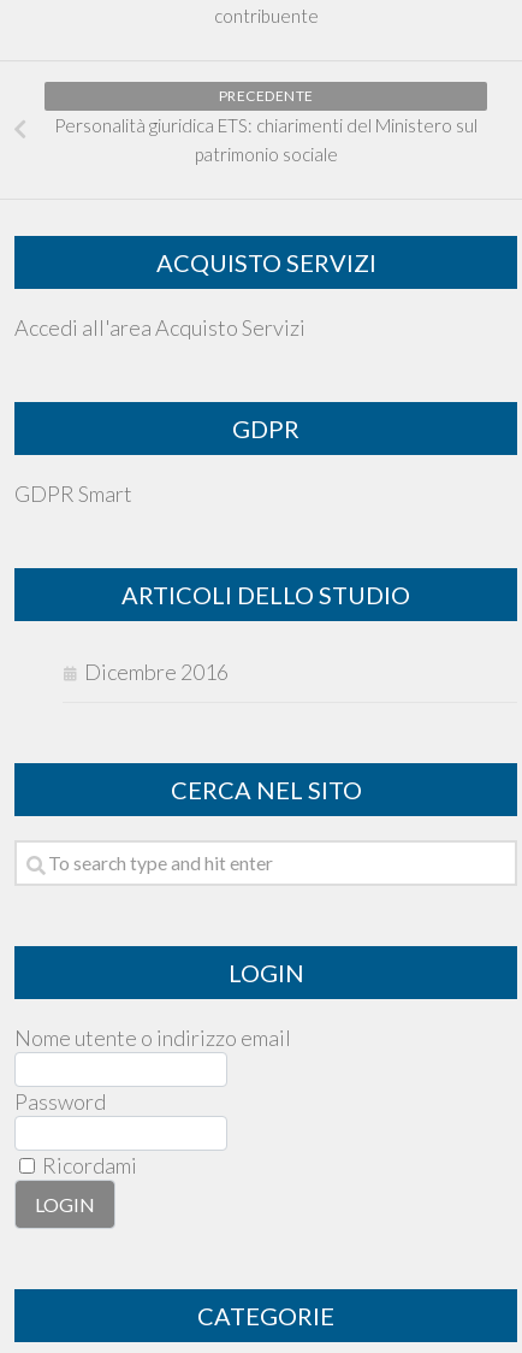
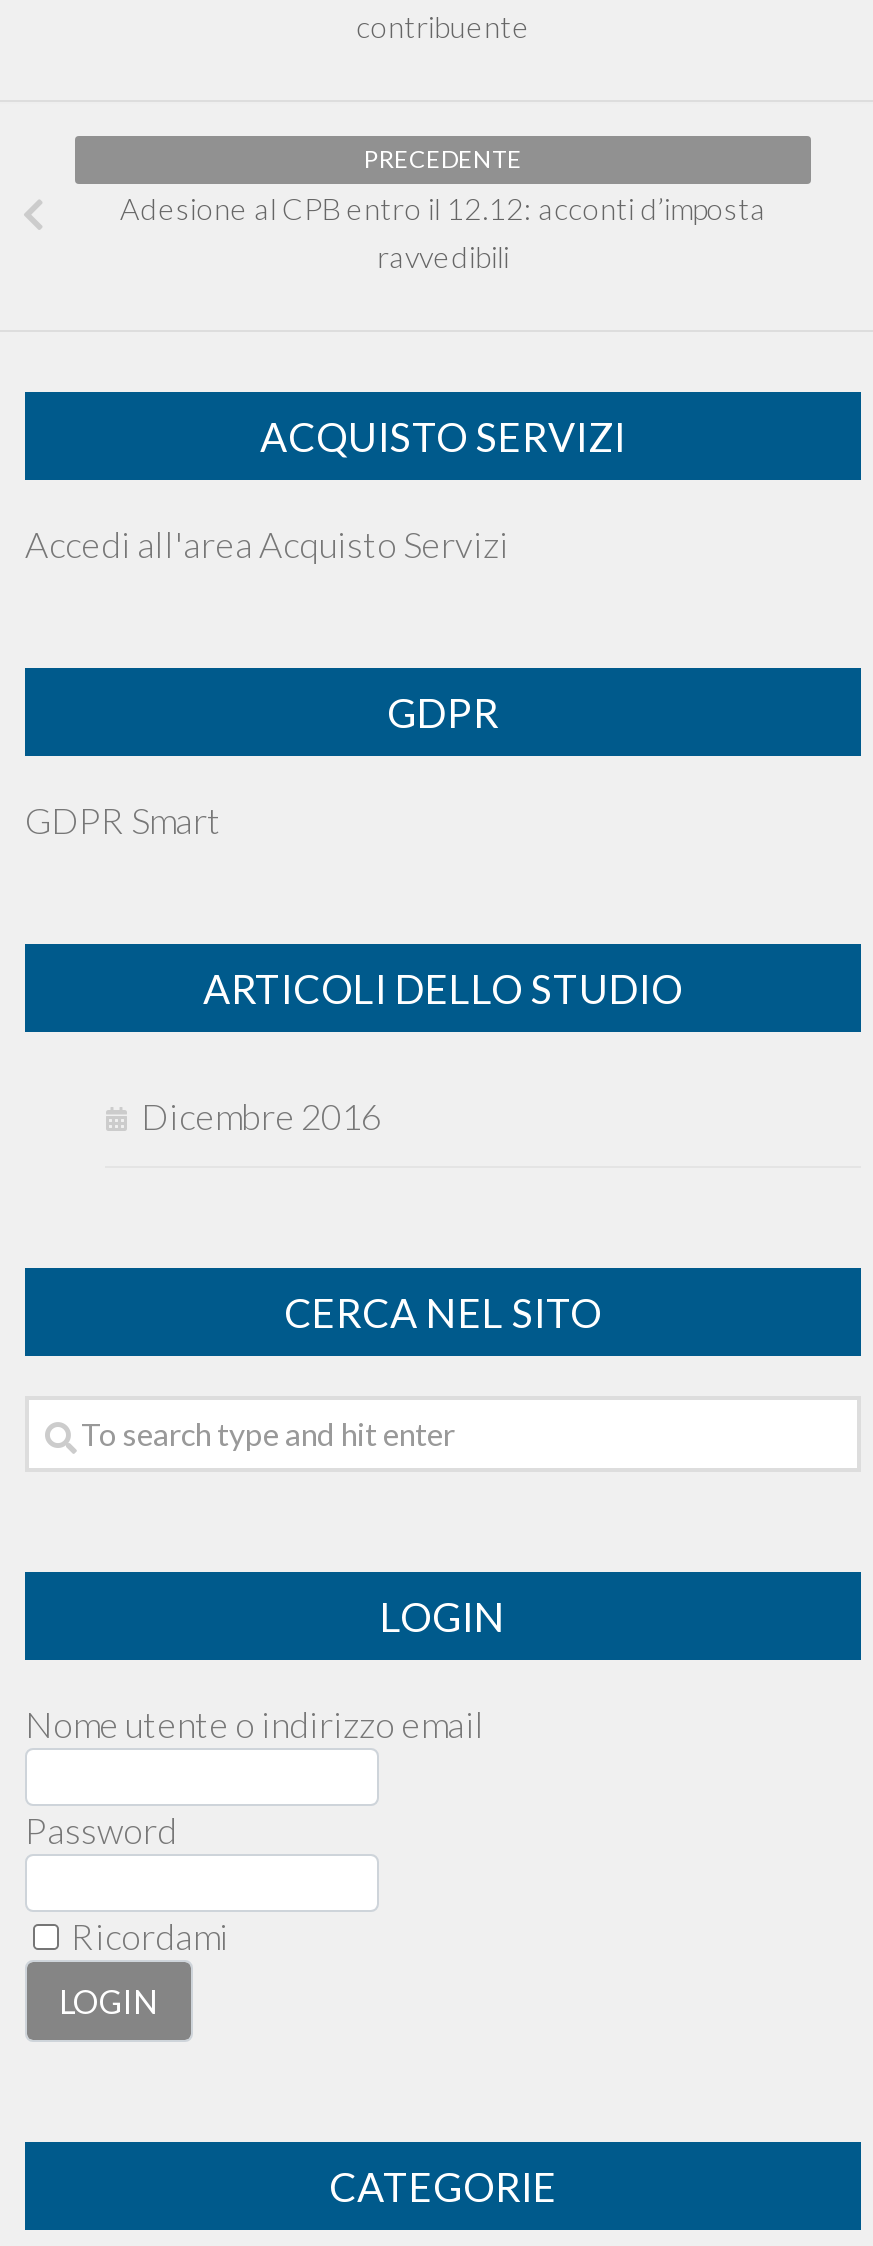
- Personalità giuridica ETS: chiarimenti del Ministero sul
- patrimonio sociale
+ Adesione al CPB entro il 12.12: acconti d’imposta
+ ravvedibili
